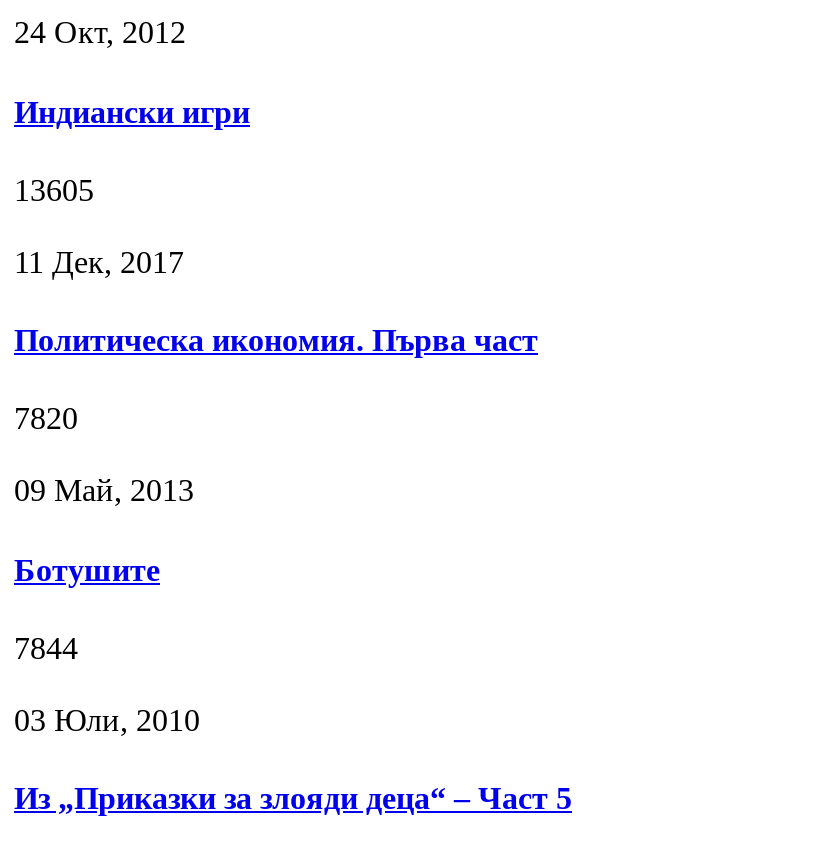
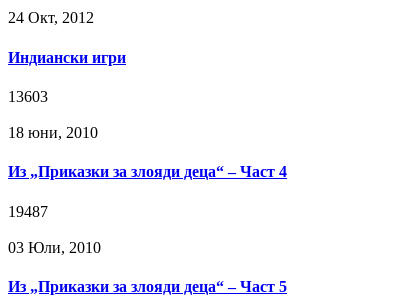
- 13605
- 11 Дек, 2017
- Политическа икономия. Първа част
- 7820
- 09 Май, 2013
- Ботушите
- 7844
+ 13603
+ 18 юни, 2010
+ Из „Приказки за злояди деца“ – Част 4
+ 19487
